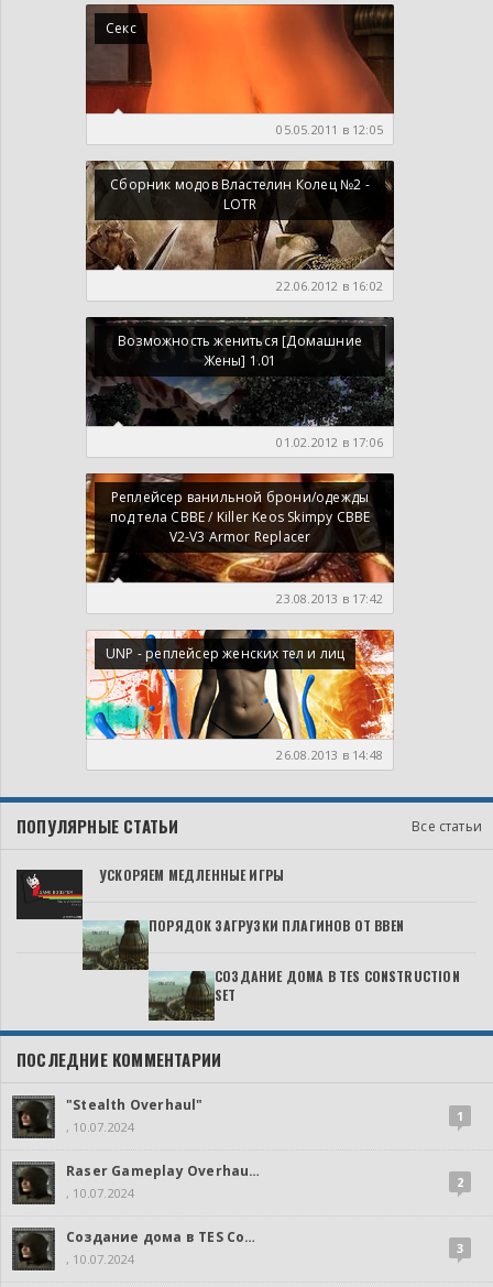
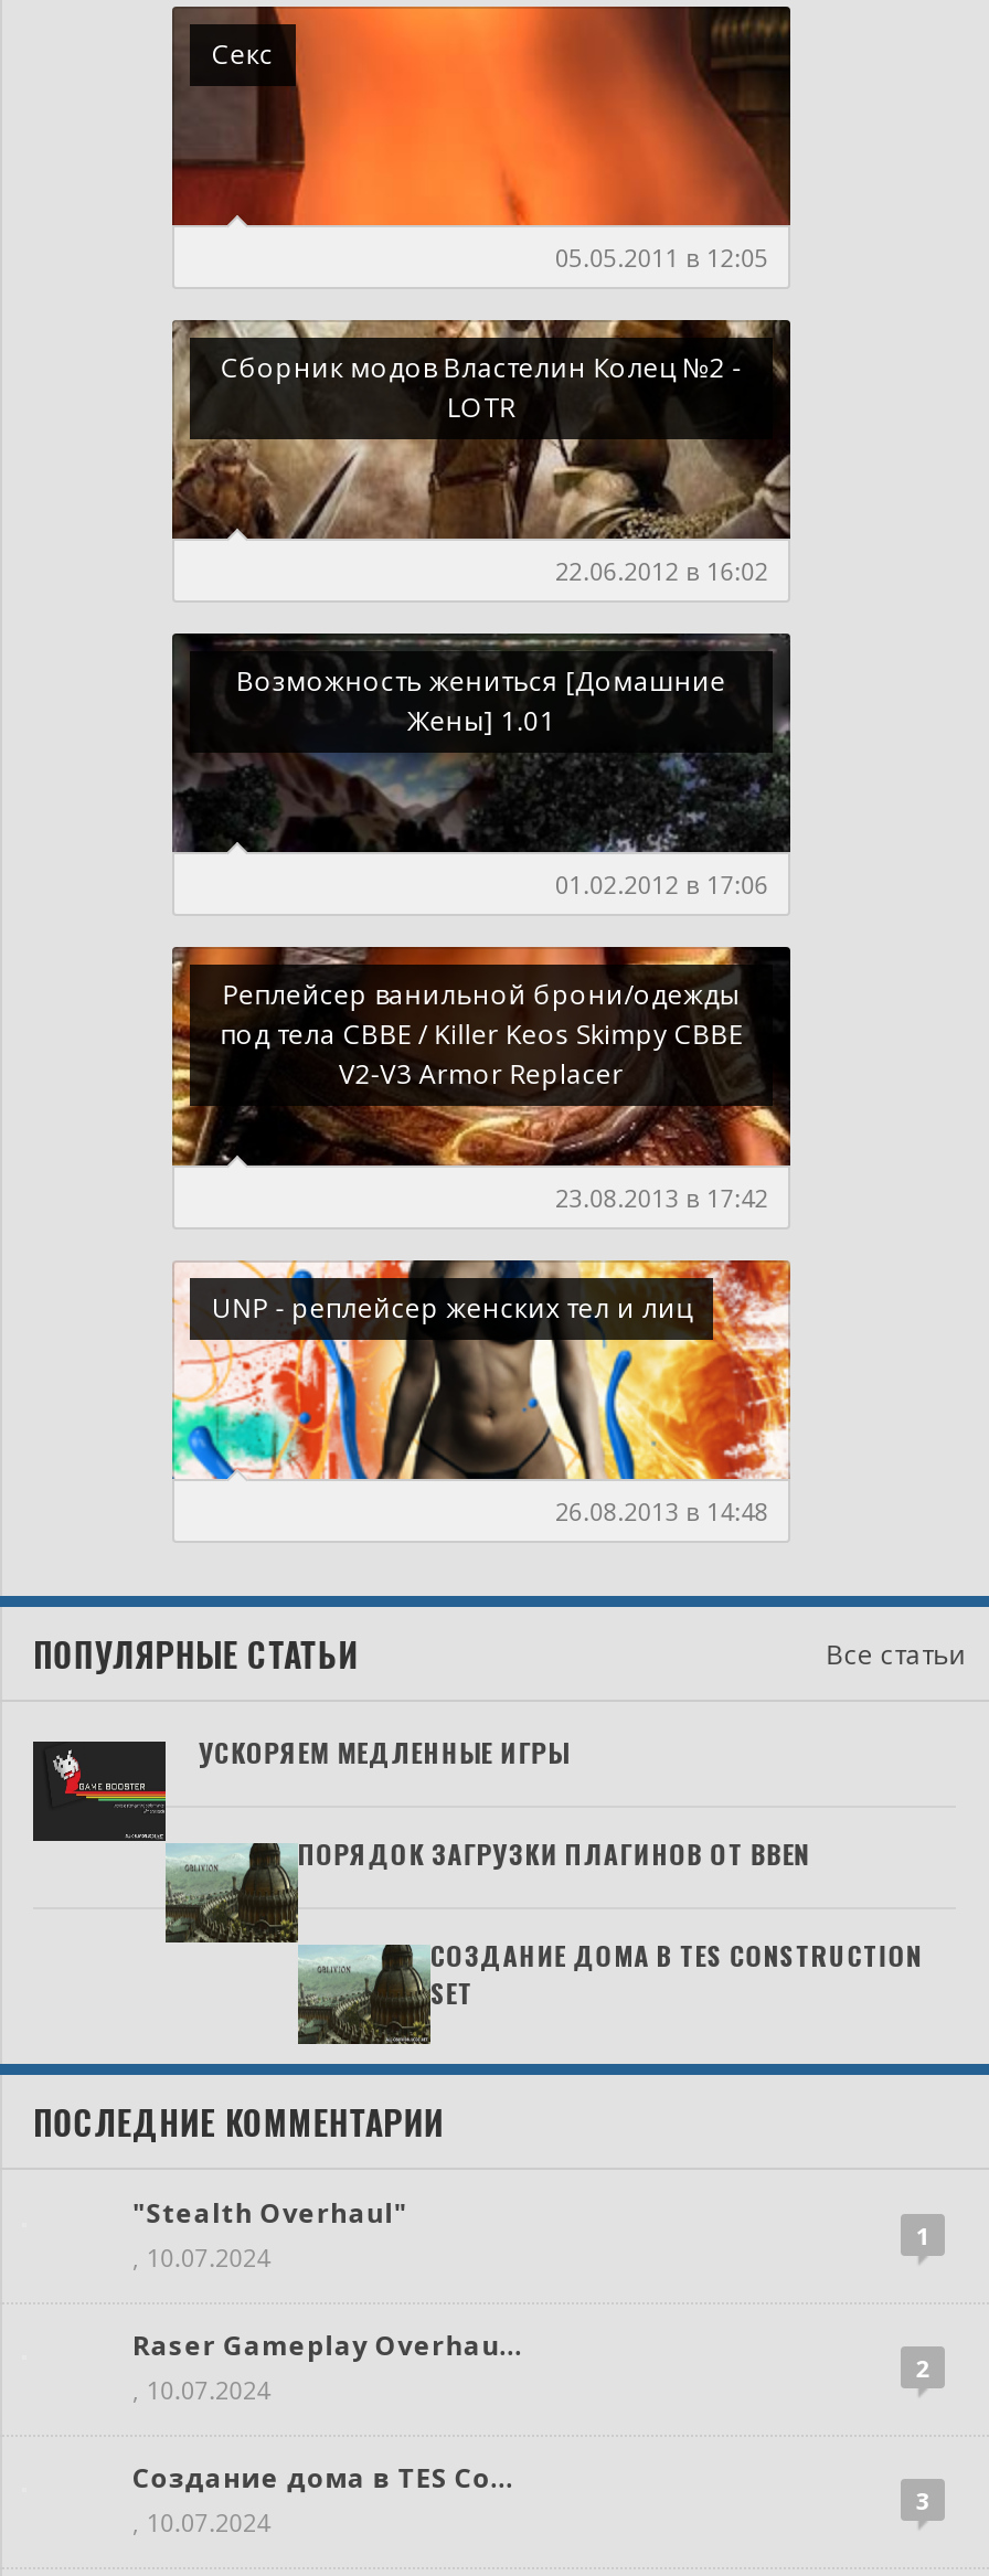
- [image]

- [image]

- [image]
